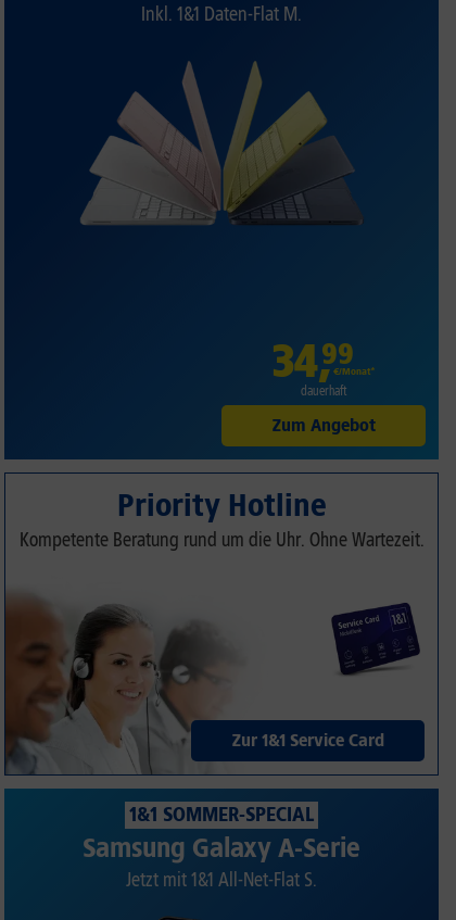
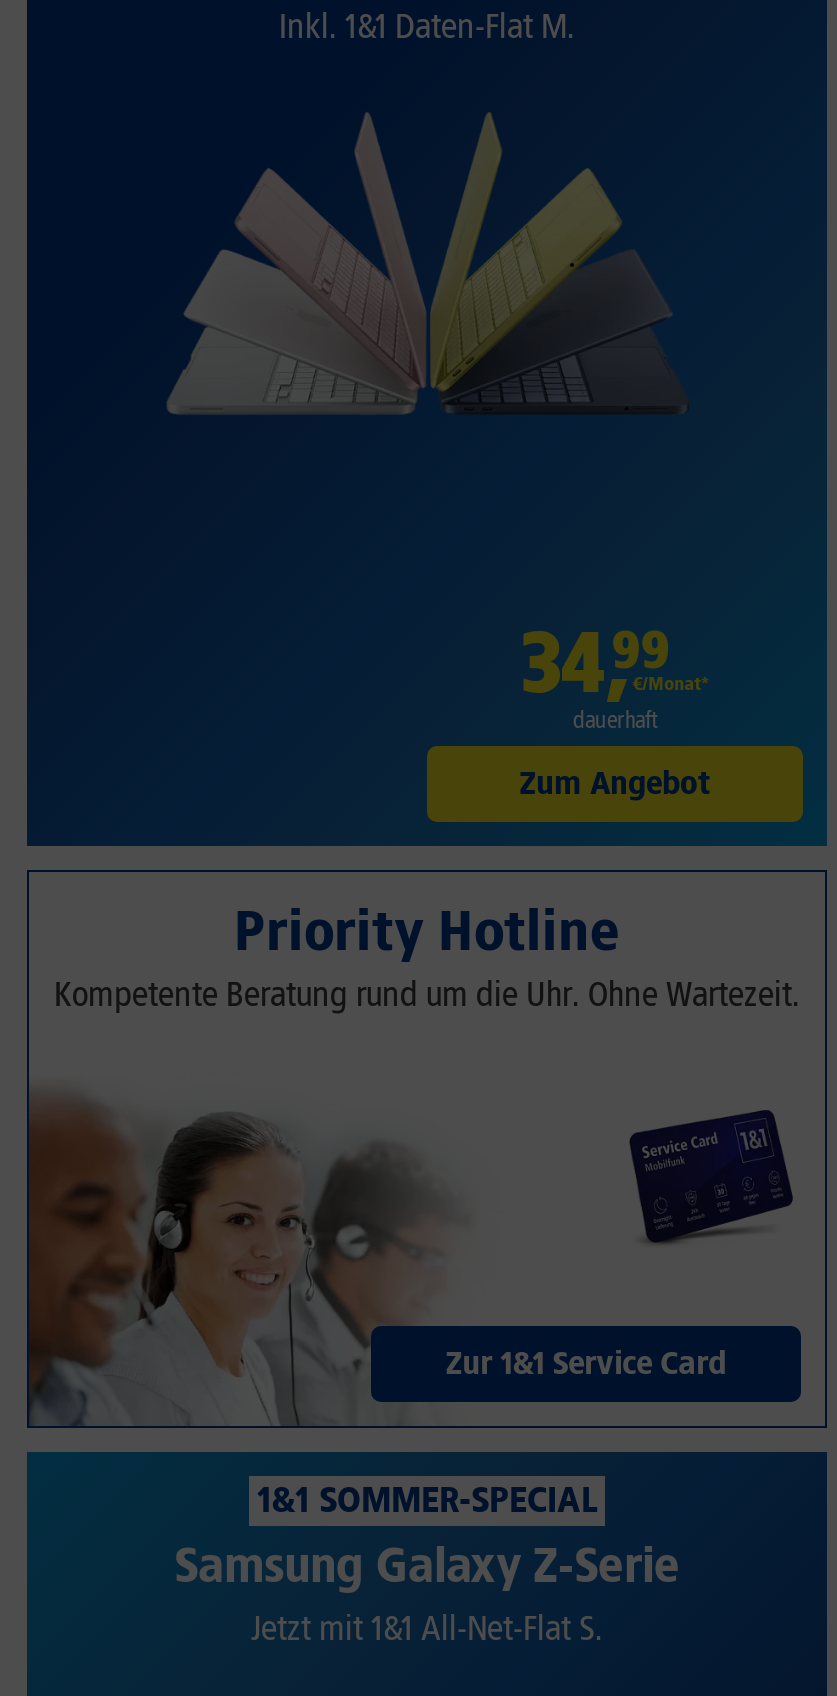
- Samsung Galaxy A-Serie
+ Samsung Galaxy Z-Serie
